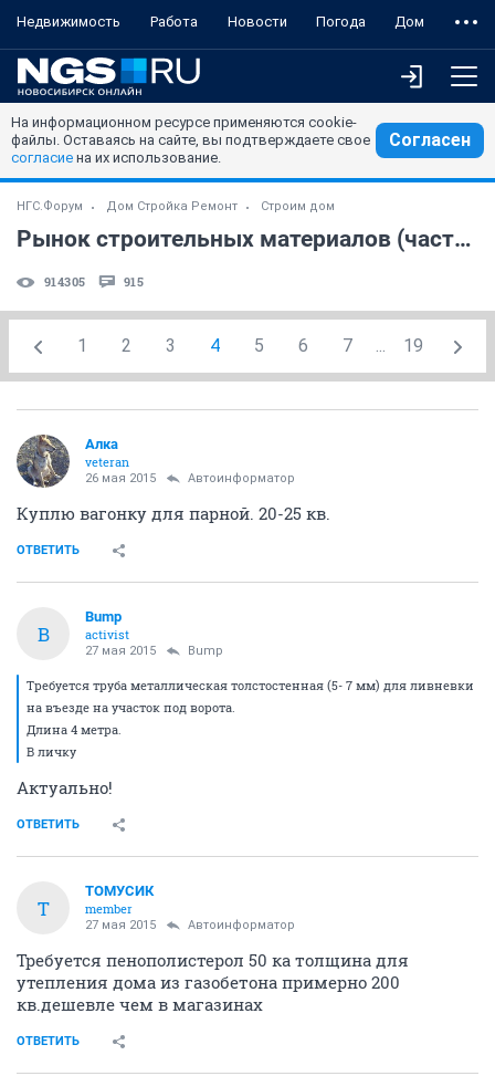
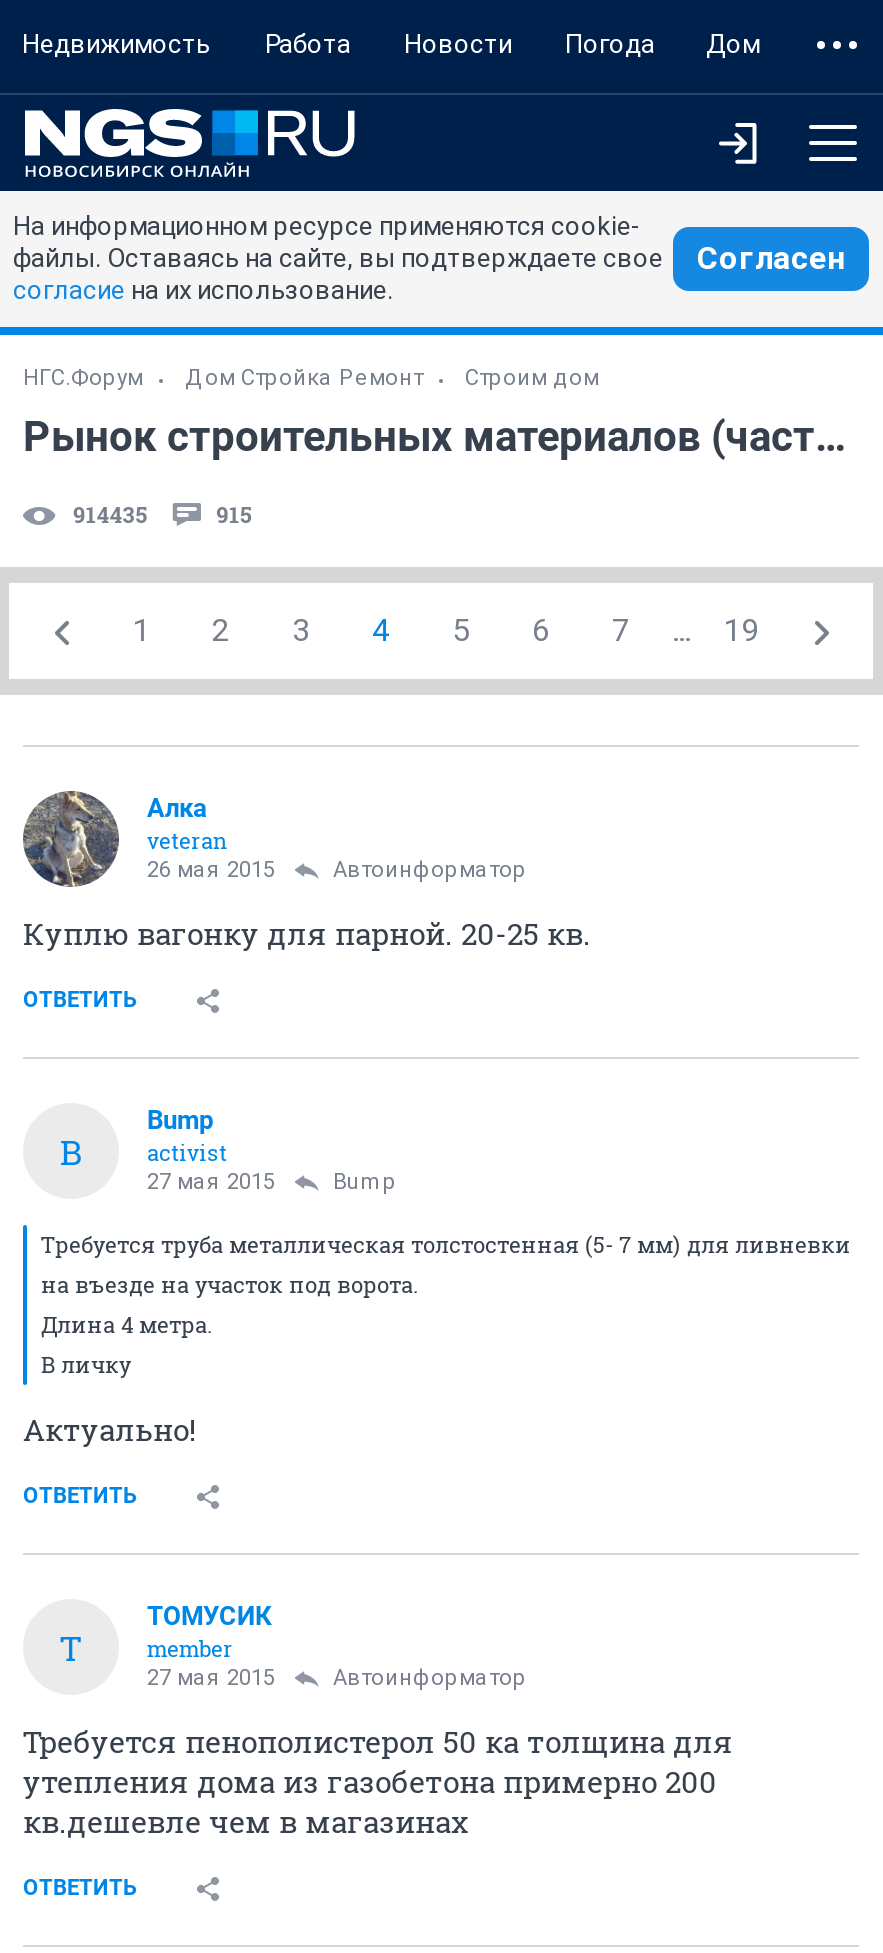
- 914305
+ 914435
